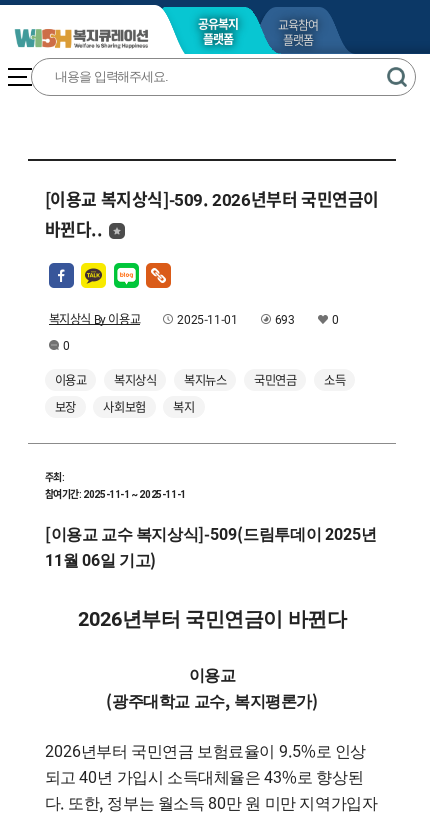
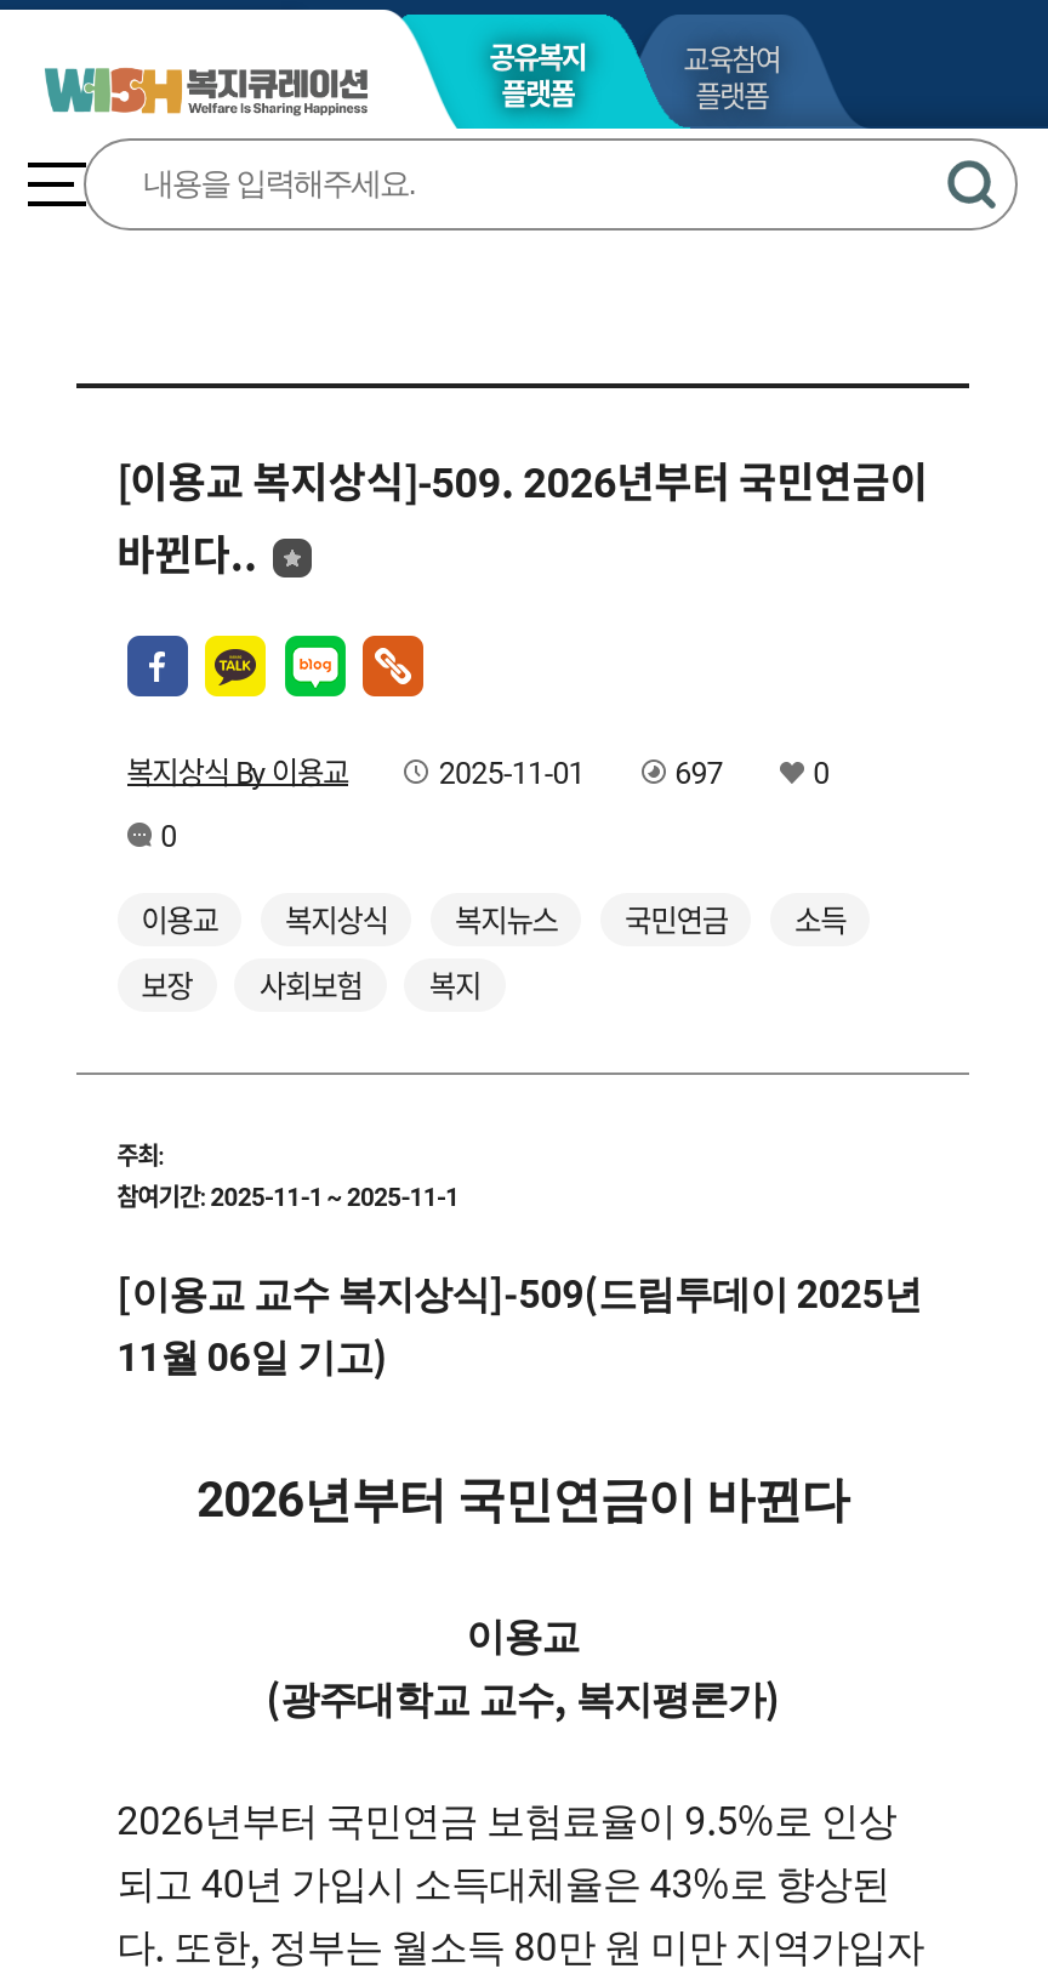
- 693
+ 697
